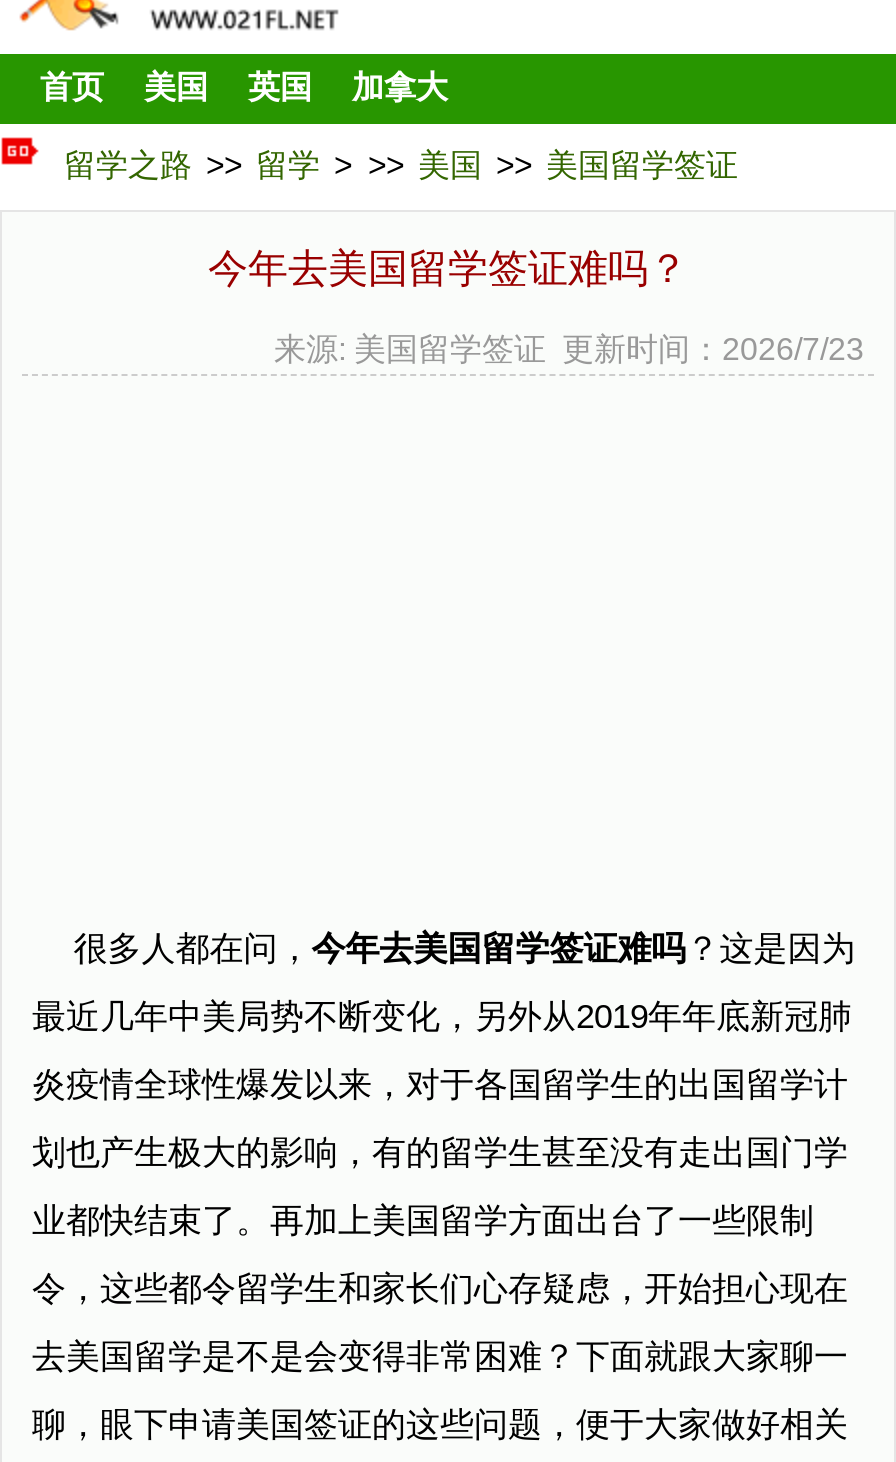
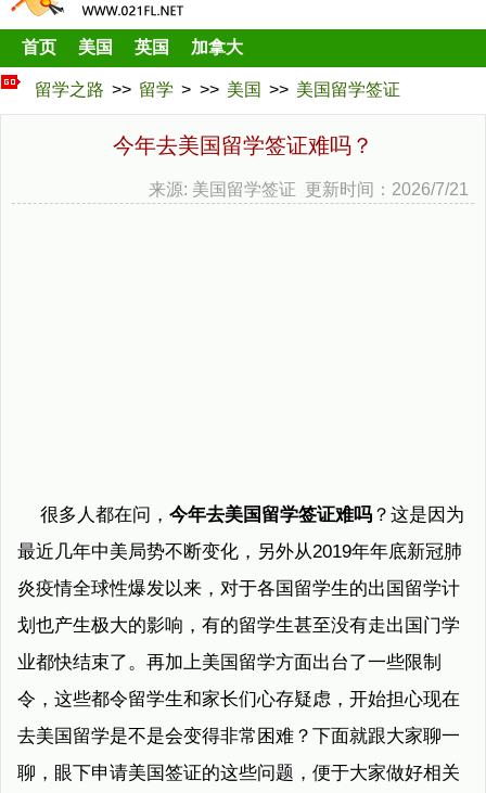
- 来源: 美国留学签证 更新时间：2026/7/23
+ 来源: 美国留学签证 更新时间：2026/7/21
